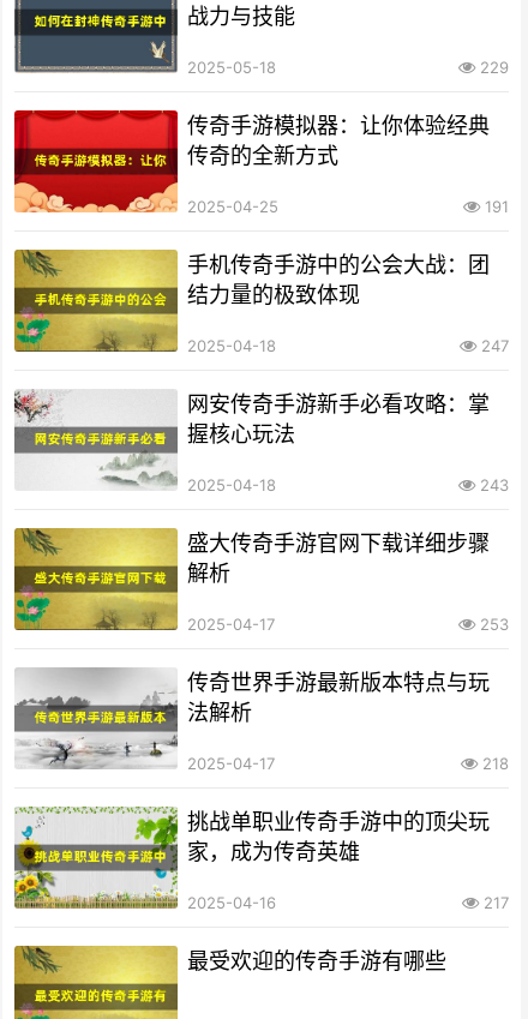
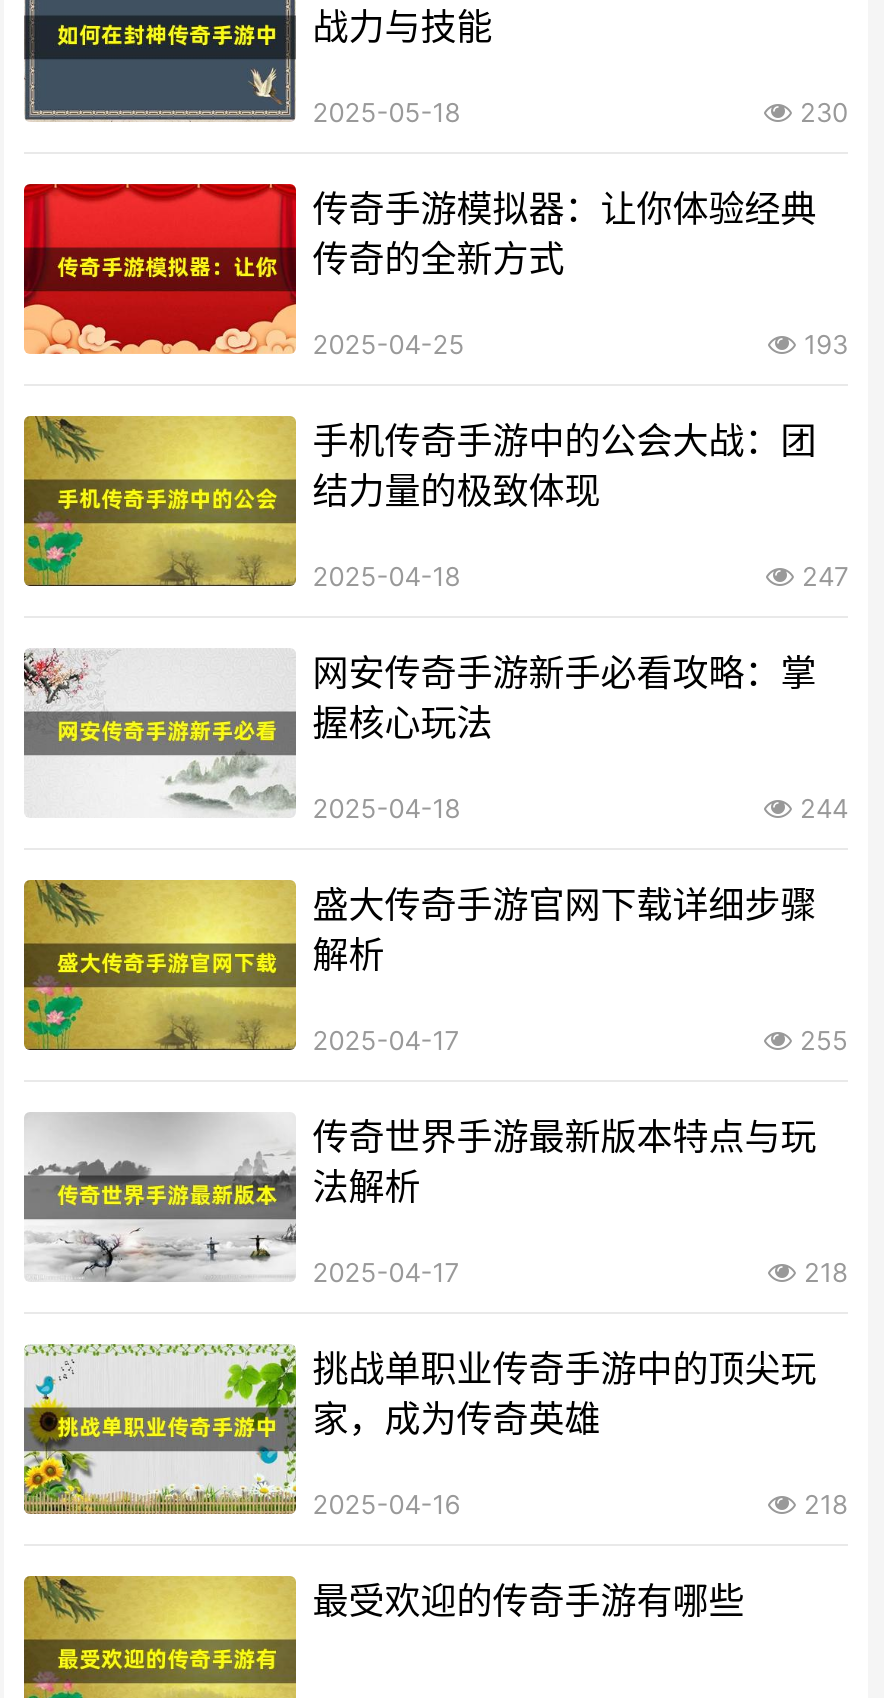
- 229
+ 230

- 191
+ 193

- 243
+ 244

- 253
+ 255

- 217
+ 218
